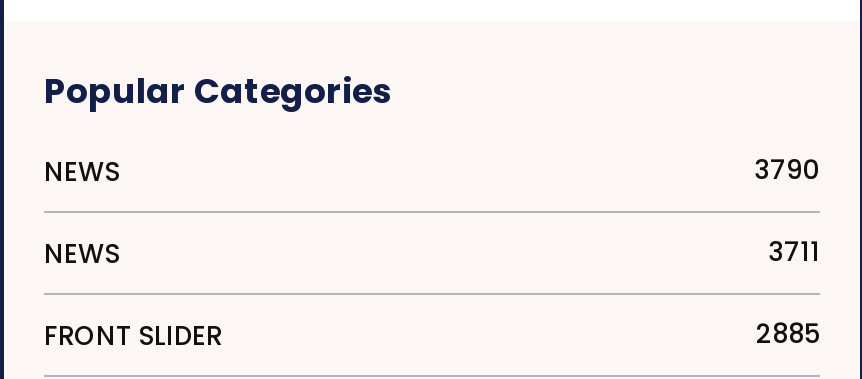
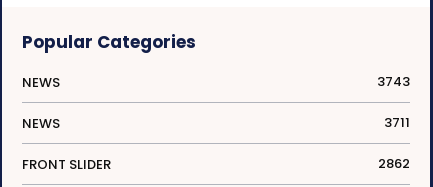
- 3790
+ 3743

- 2885
+ 2862
